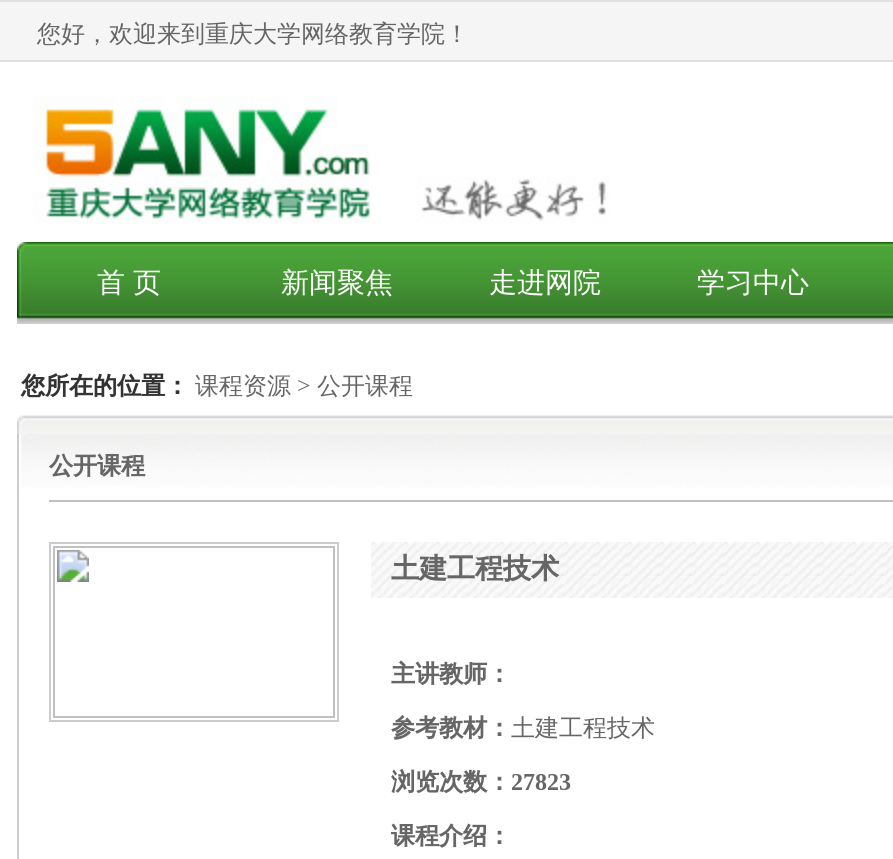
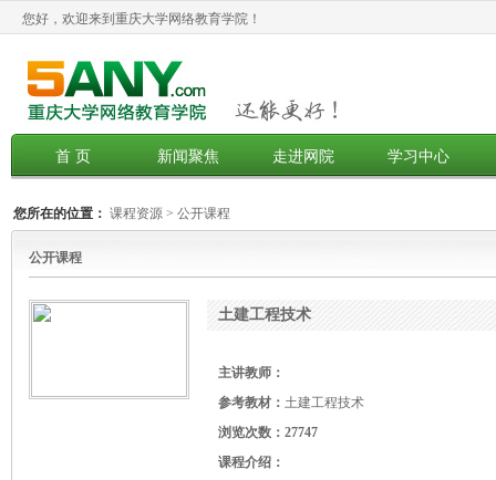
- 浏览次数：27823
+ 浏览次数：27747
